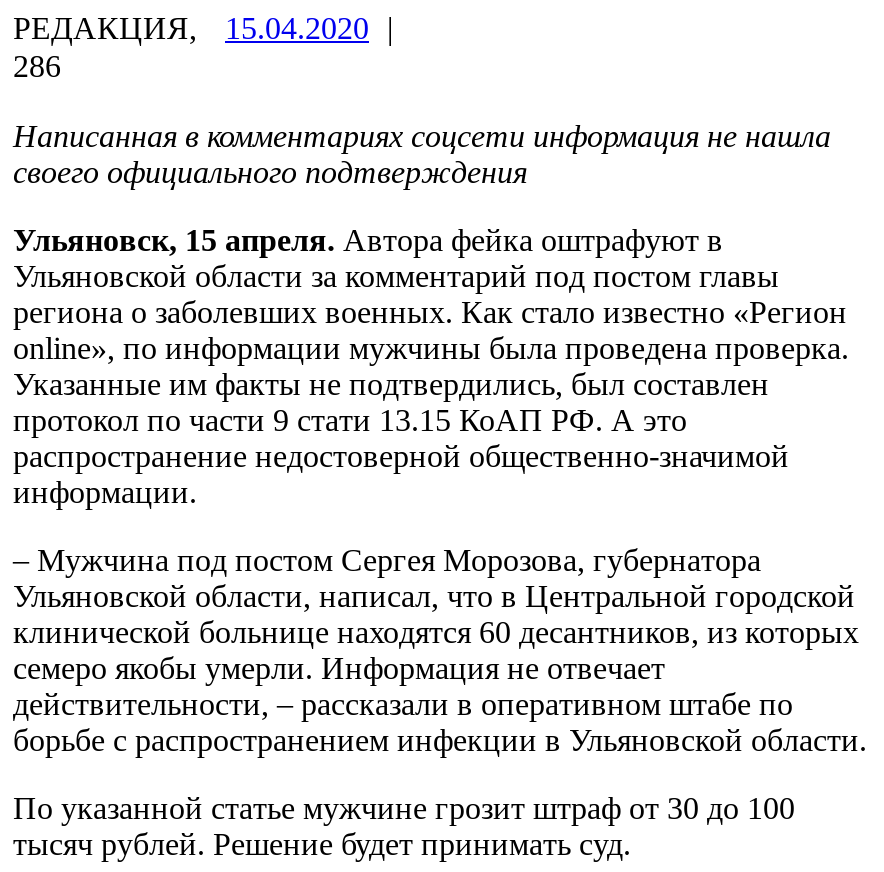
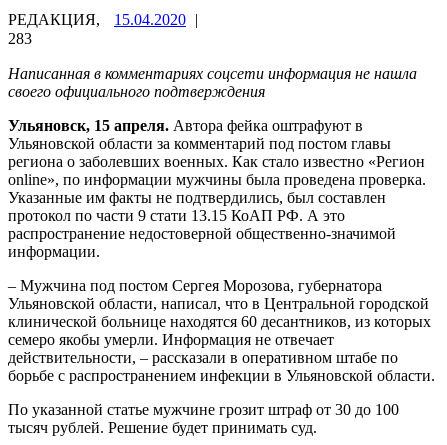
- 286
+ 283
